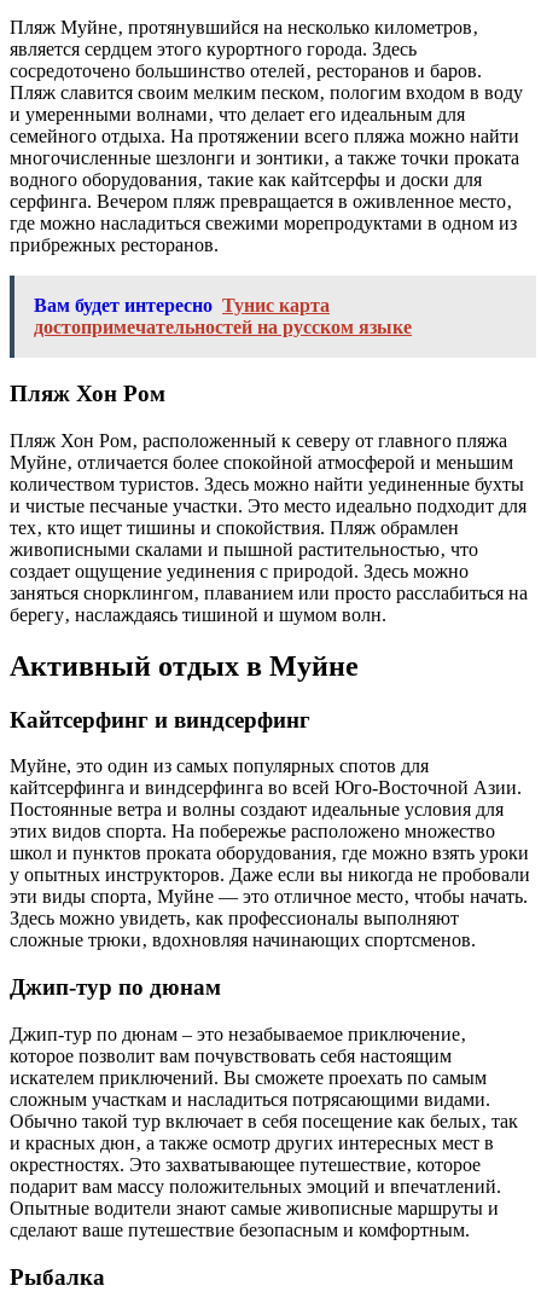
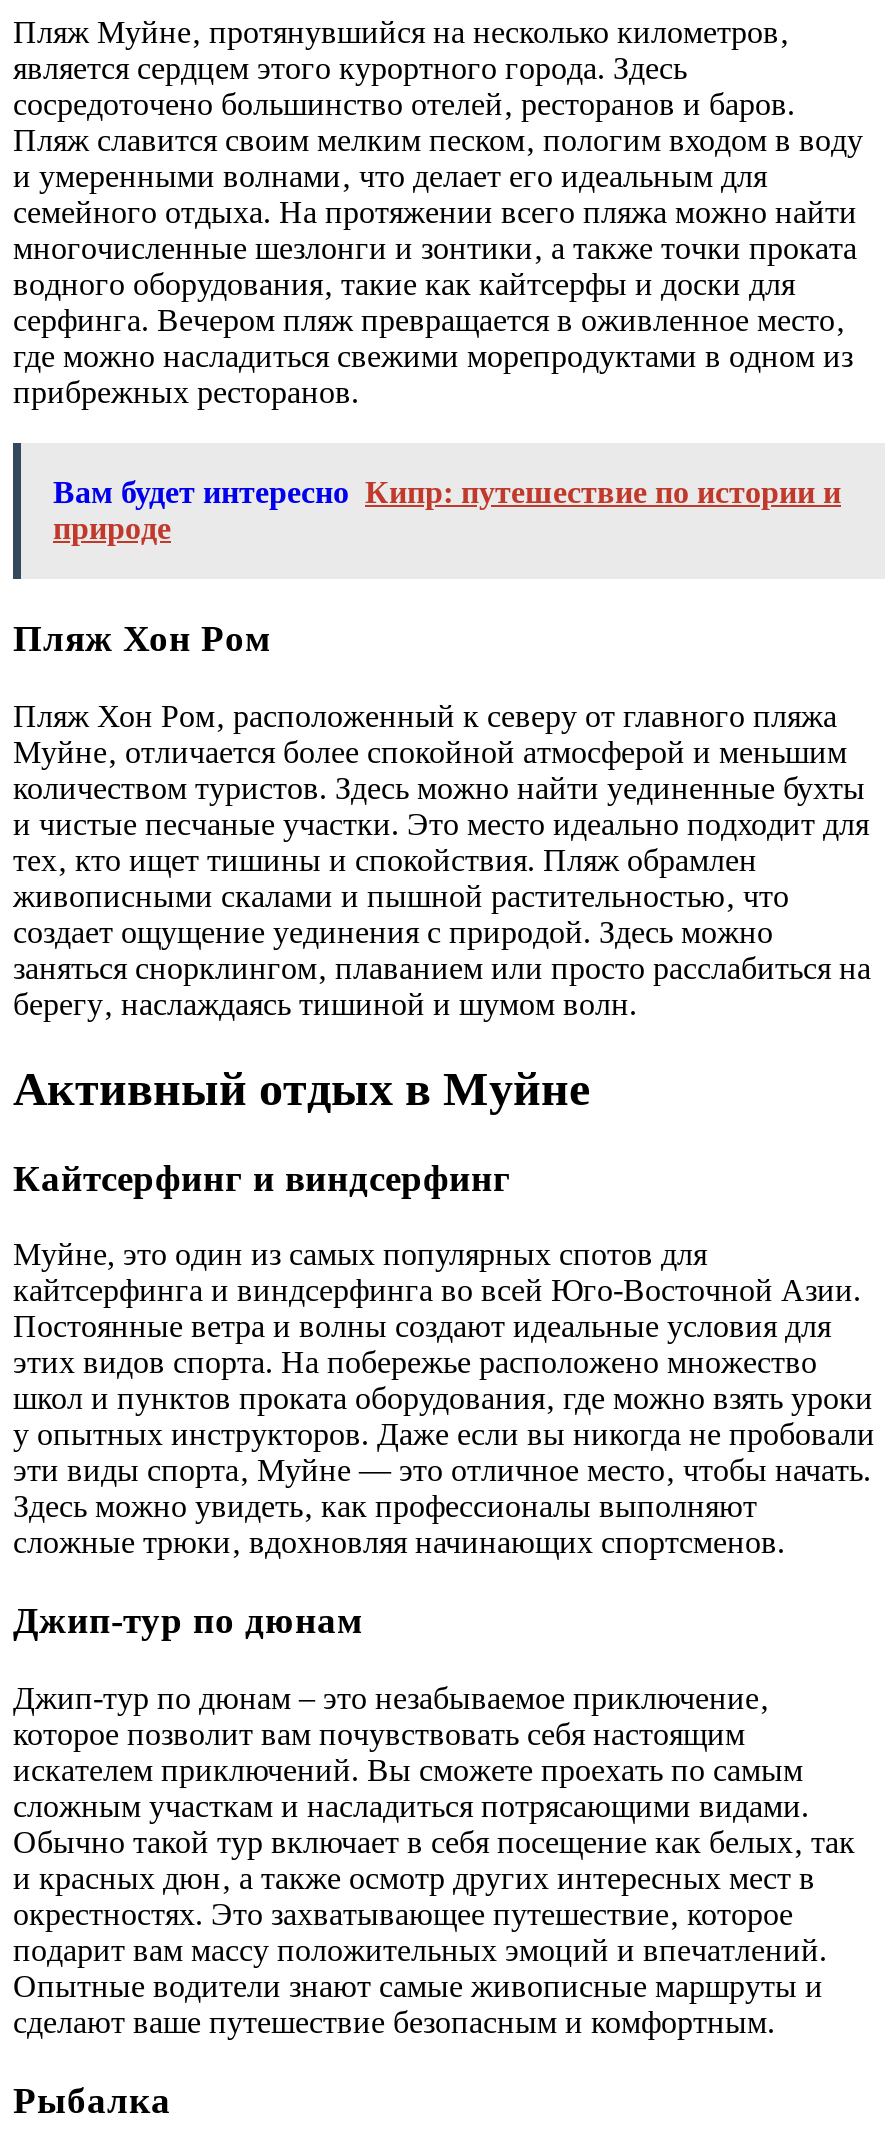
- Вам будет интересно Тунис карта
- достопримечательностей на русском языке
+ Вам будет интересно Кипр: путешествие по истории и
+ природе
